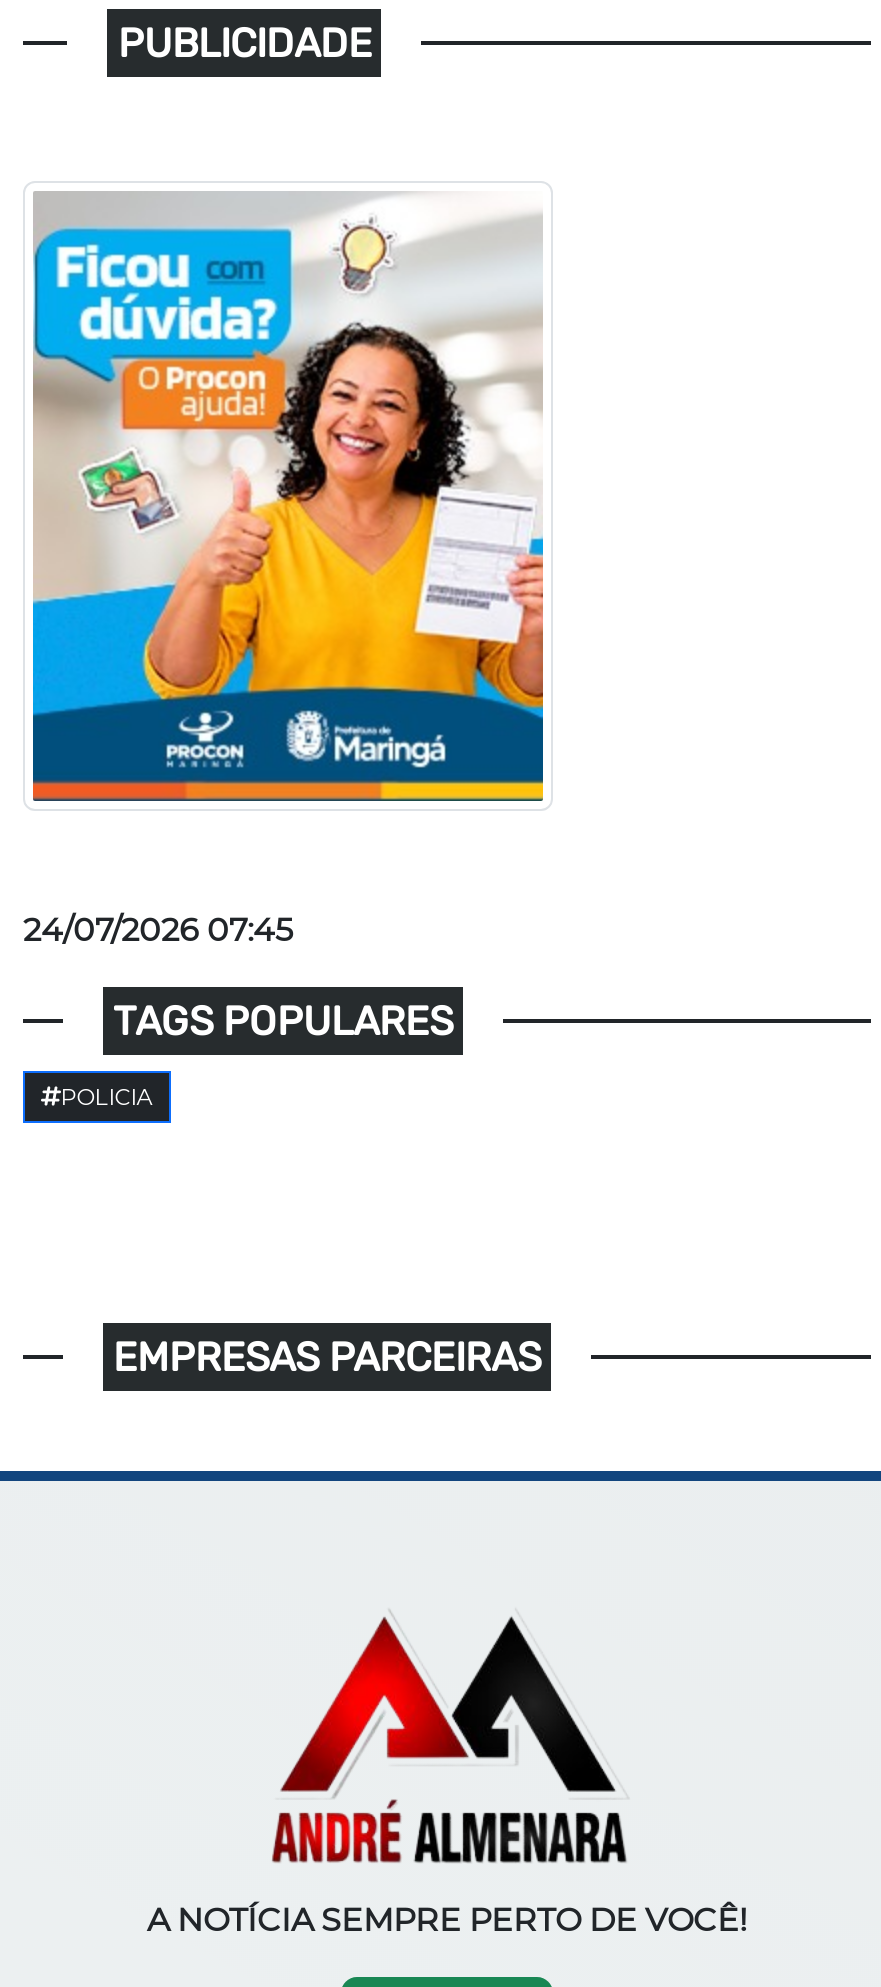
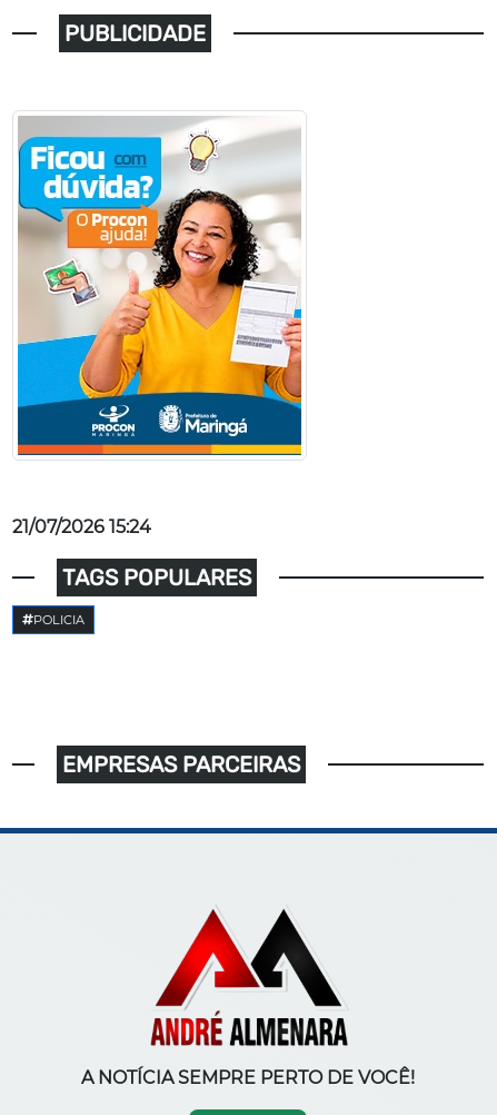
- 24/07/2026 07:45
+ 21/07/2026 15:24
